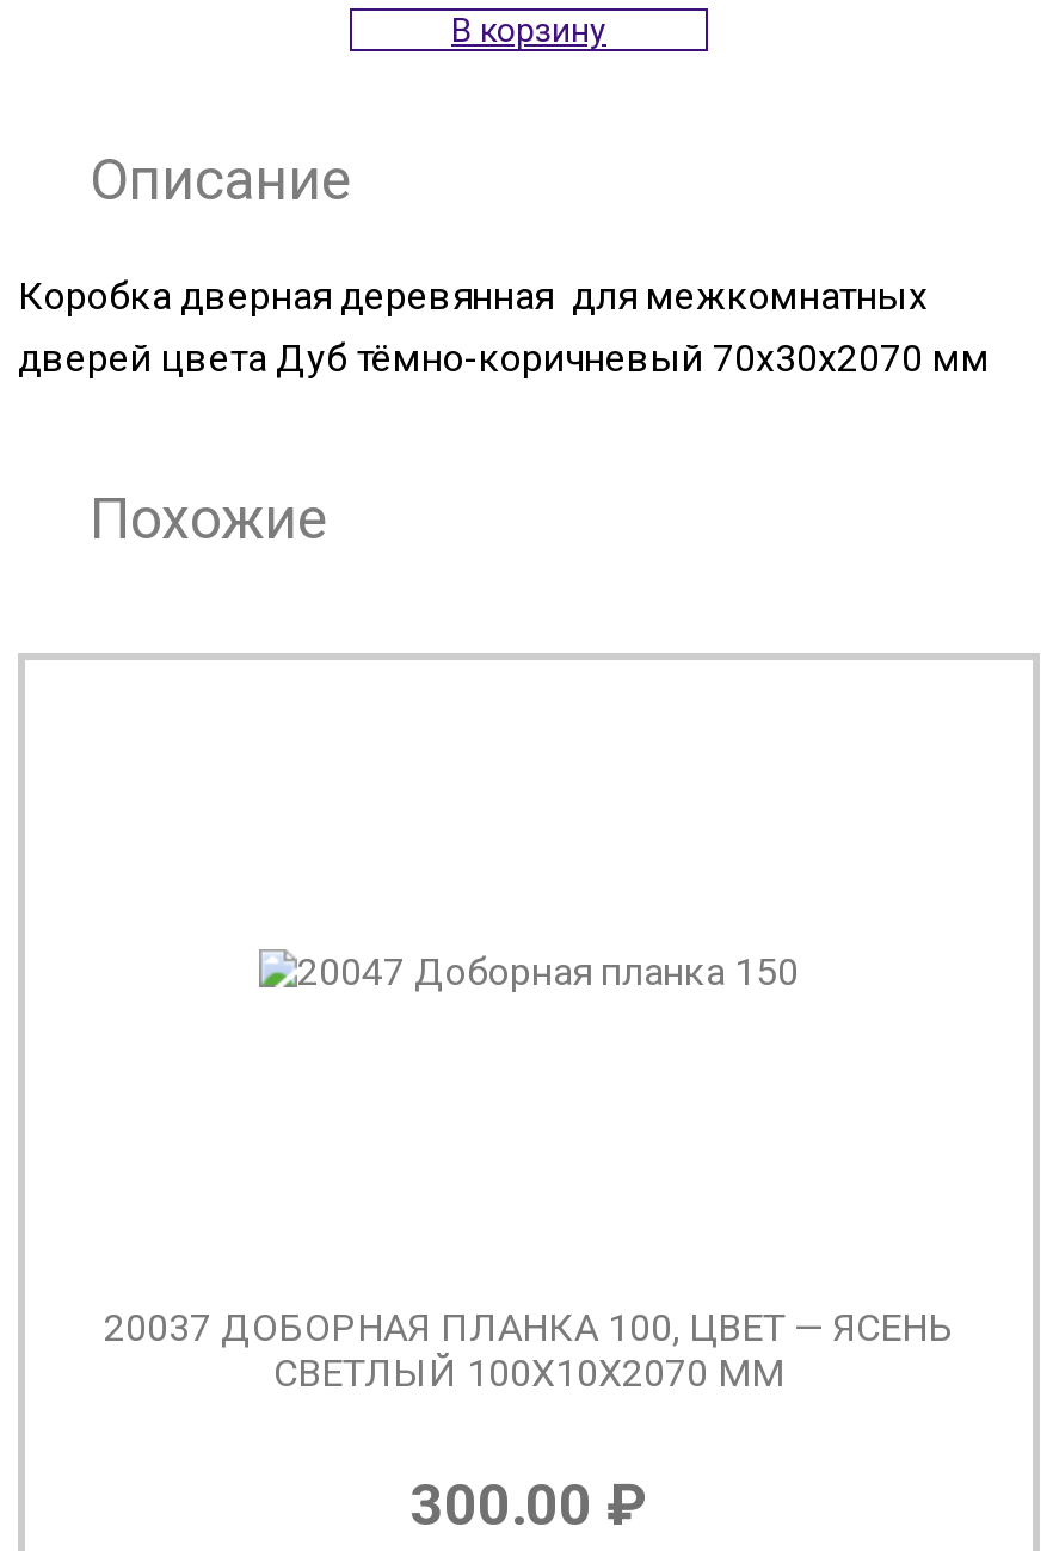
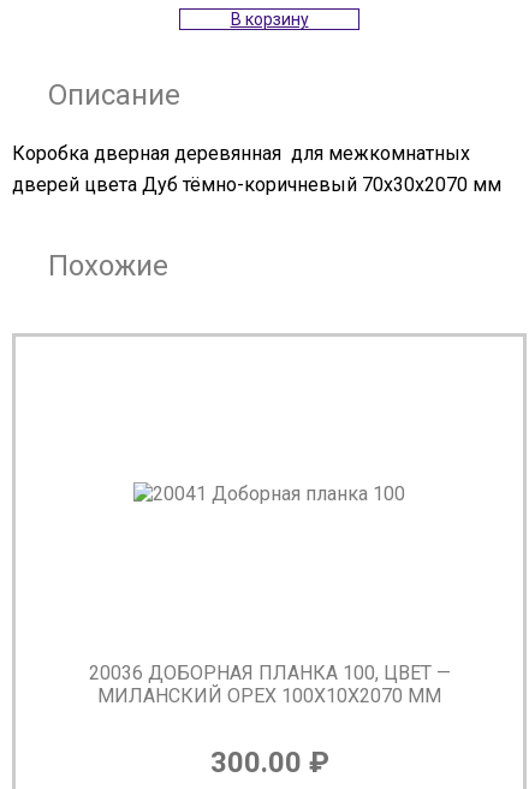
- 20037 ДОБОРНАЯ ПЛАНКА 100, ЦВЕТ — ЯСЕНЬ
- СВЕТЛЫЙ 100Х10Х2070 ММ
+ 20036 ДОБОРНАЯ ПЛАНКА 100, ЦВЕТ —
+ МИЛАНСКИЙ ОРЕХ 100Х10Х2070 ММ
